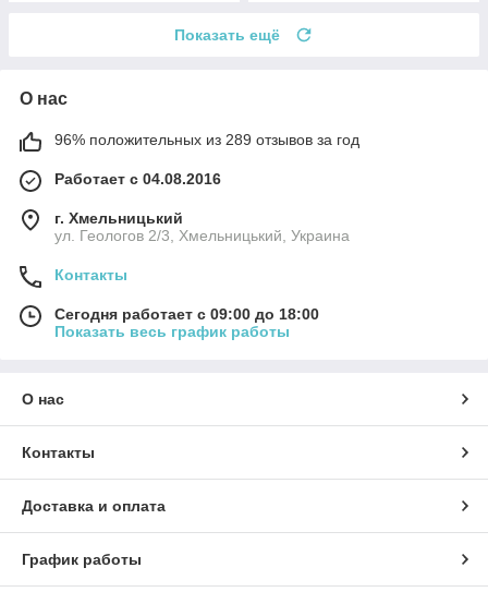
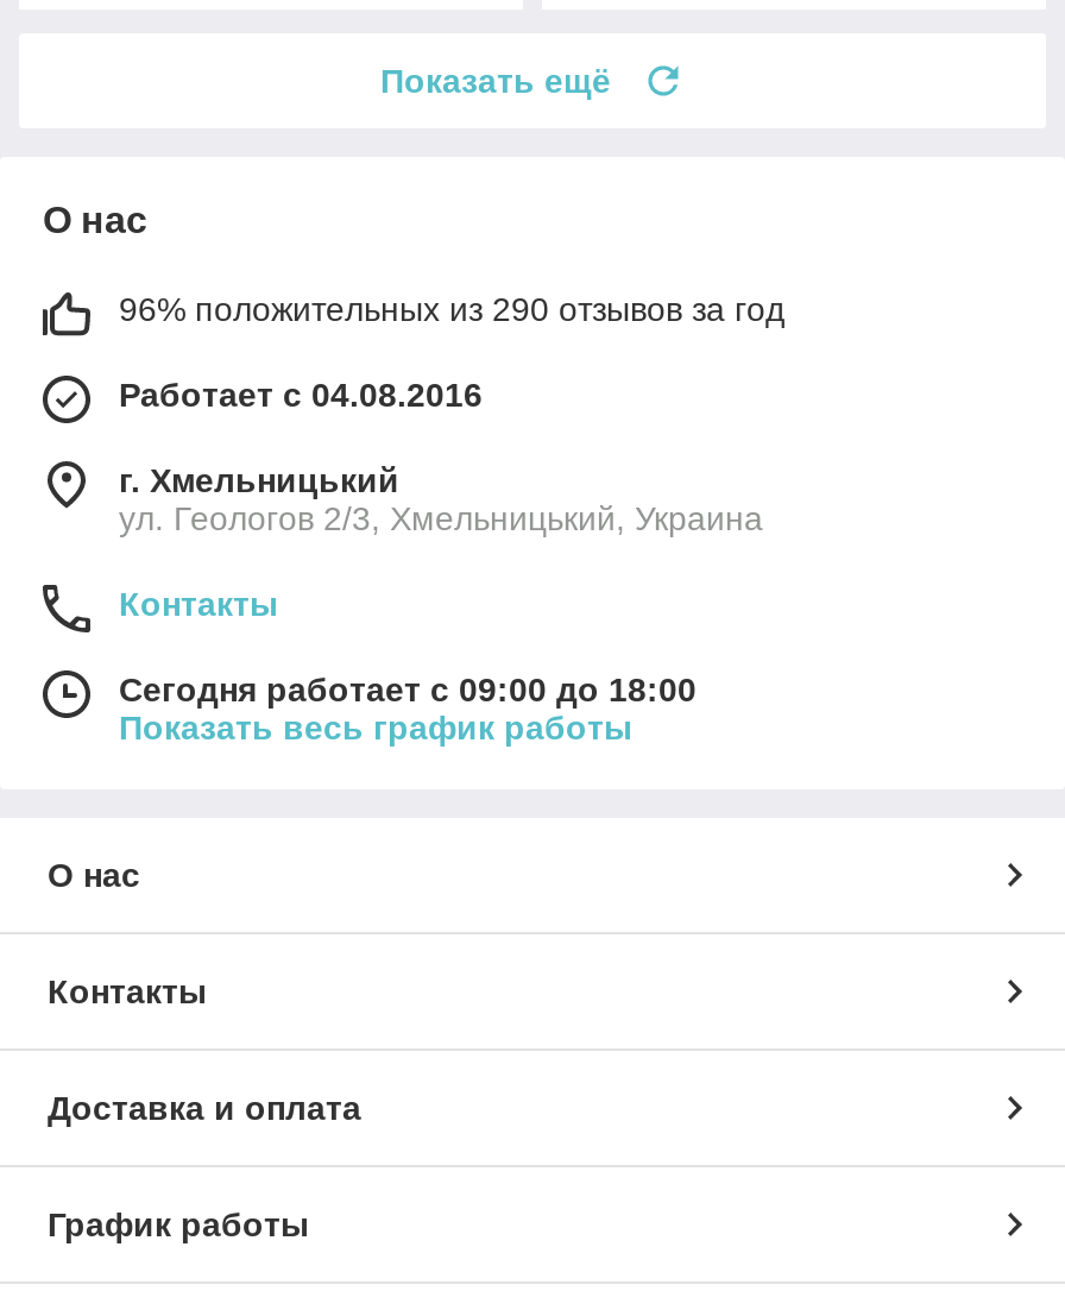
- 96% положительных из 289 отзывов за год
+ 96% положительных из 290 отзывов за год
